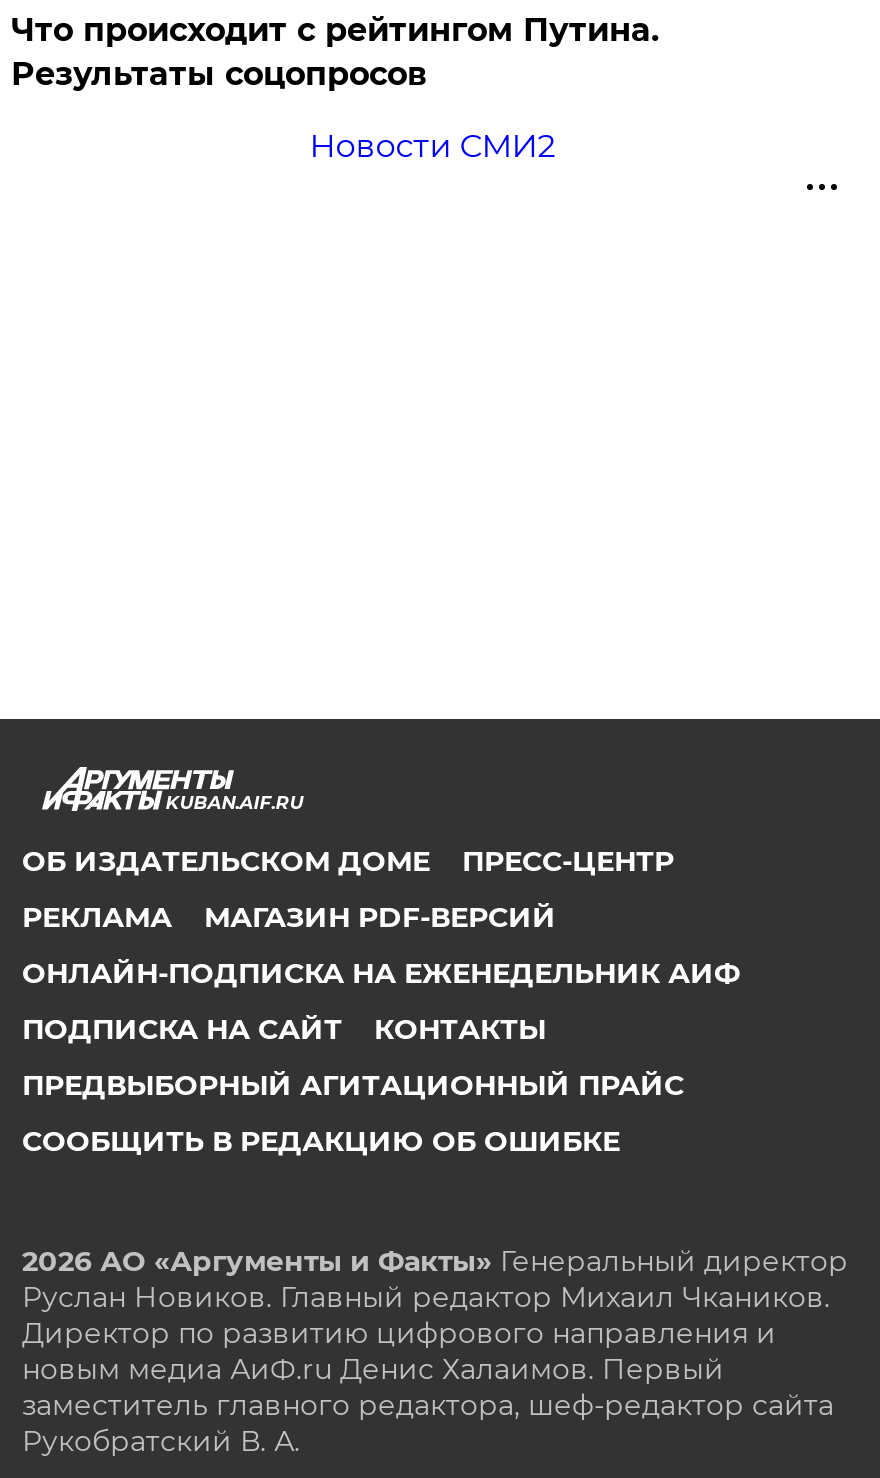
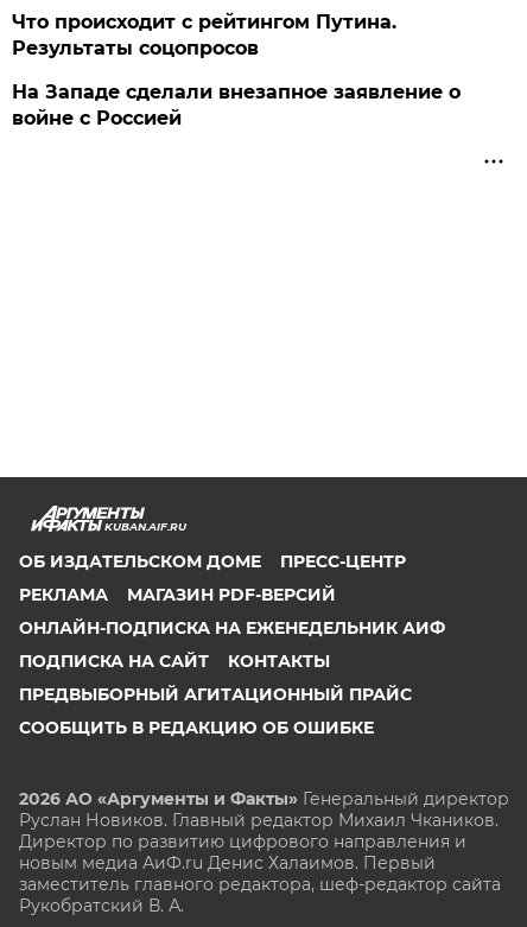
- Новости СМИ2
+ На Западе сделали внезапное заявление о
+ войне с Россией
